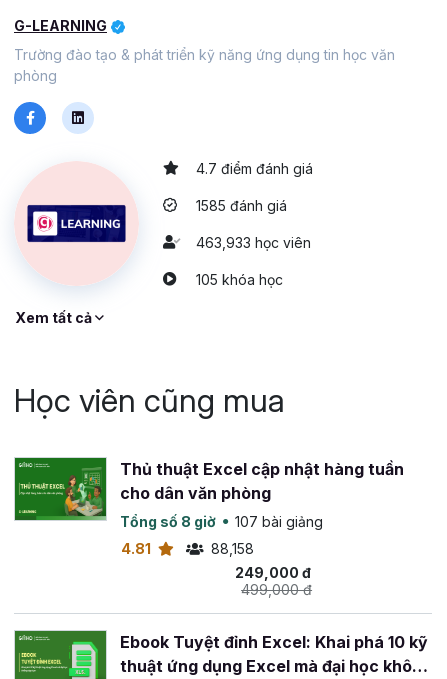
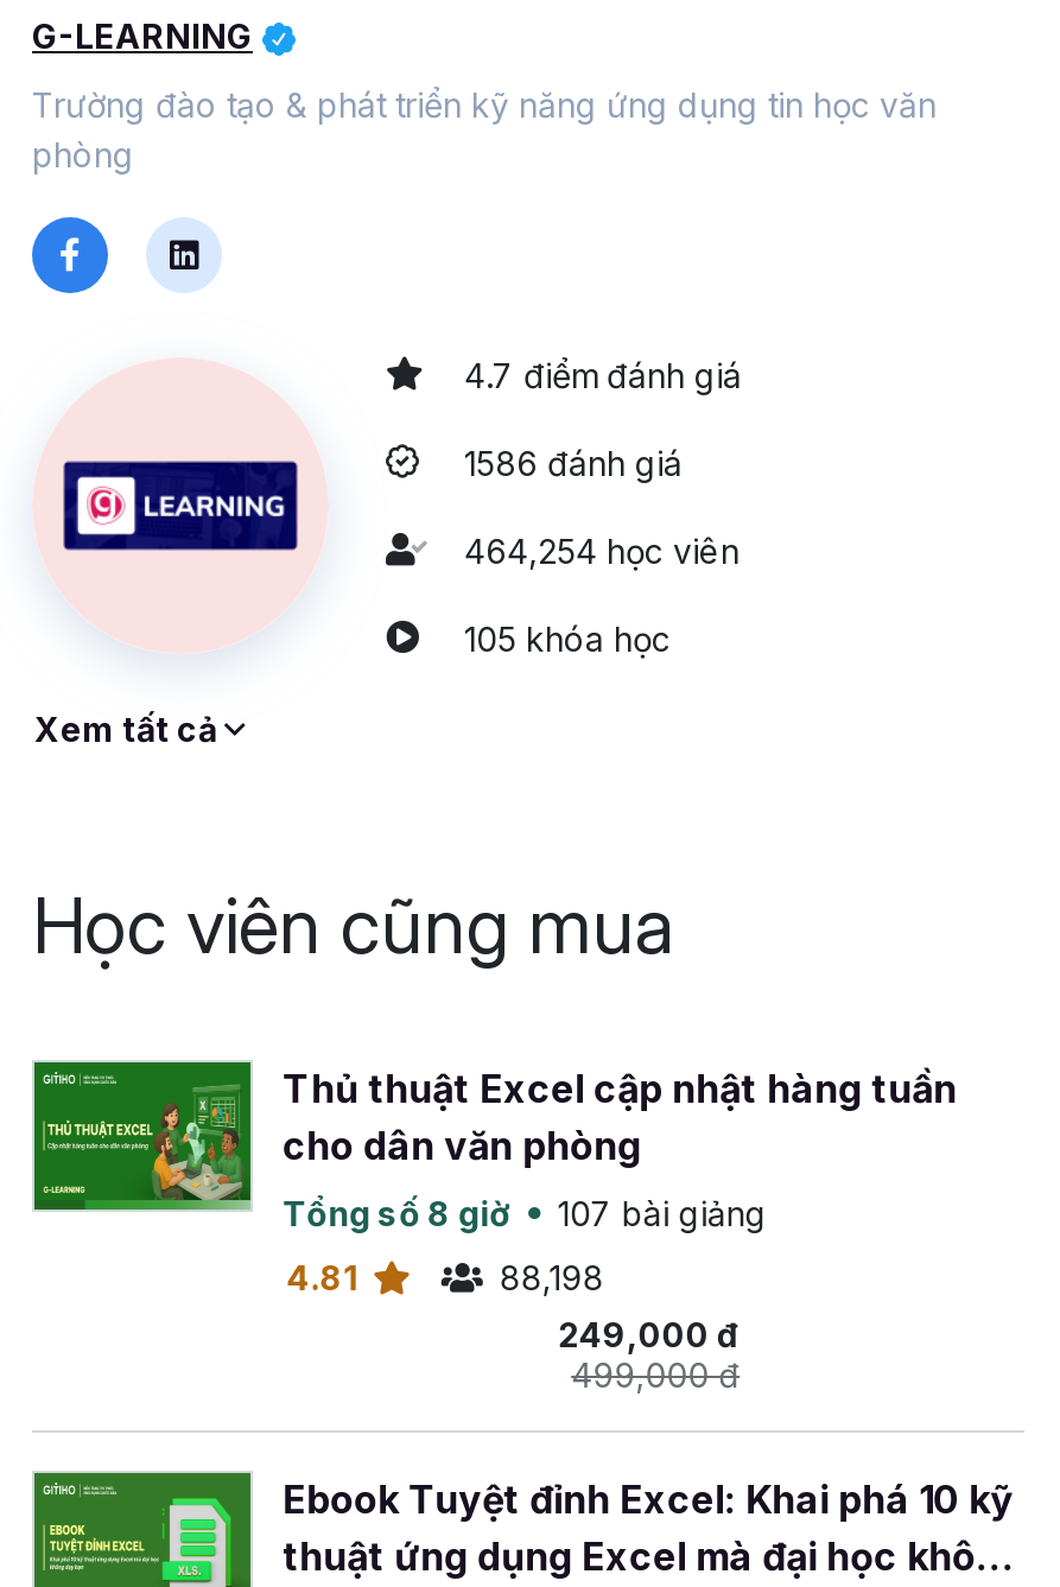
- 1585 đánh giá
+ 1586 đánh giá

- 463,933 học viên
+ 464,254 học viên

- 88,158
+ 88,198
